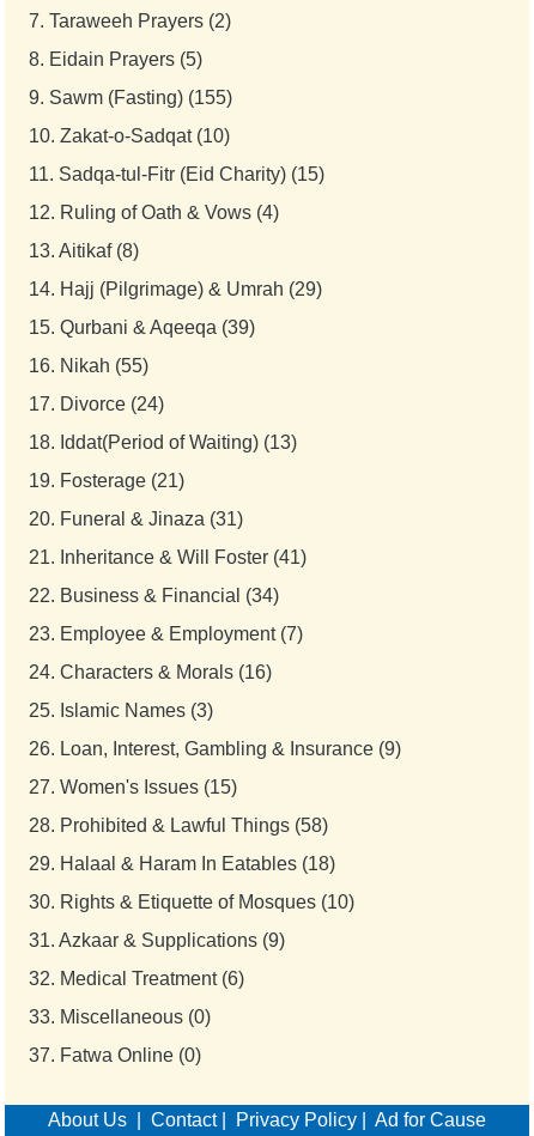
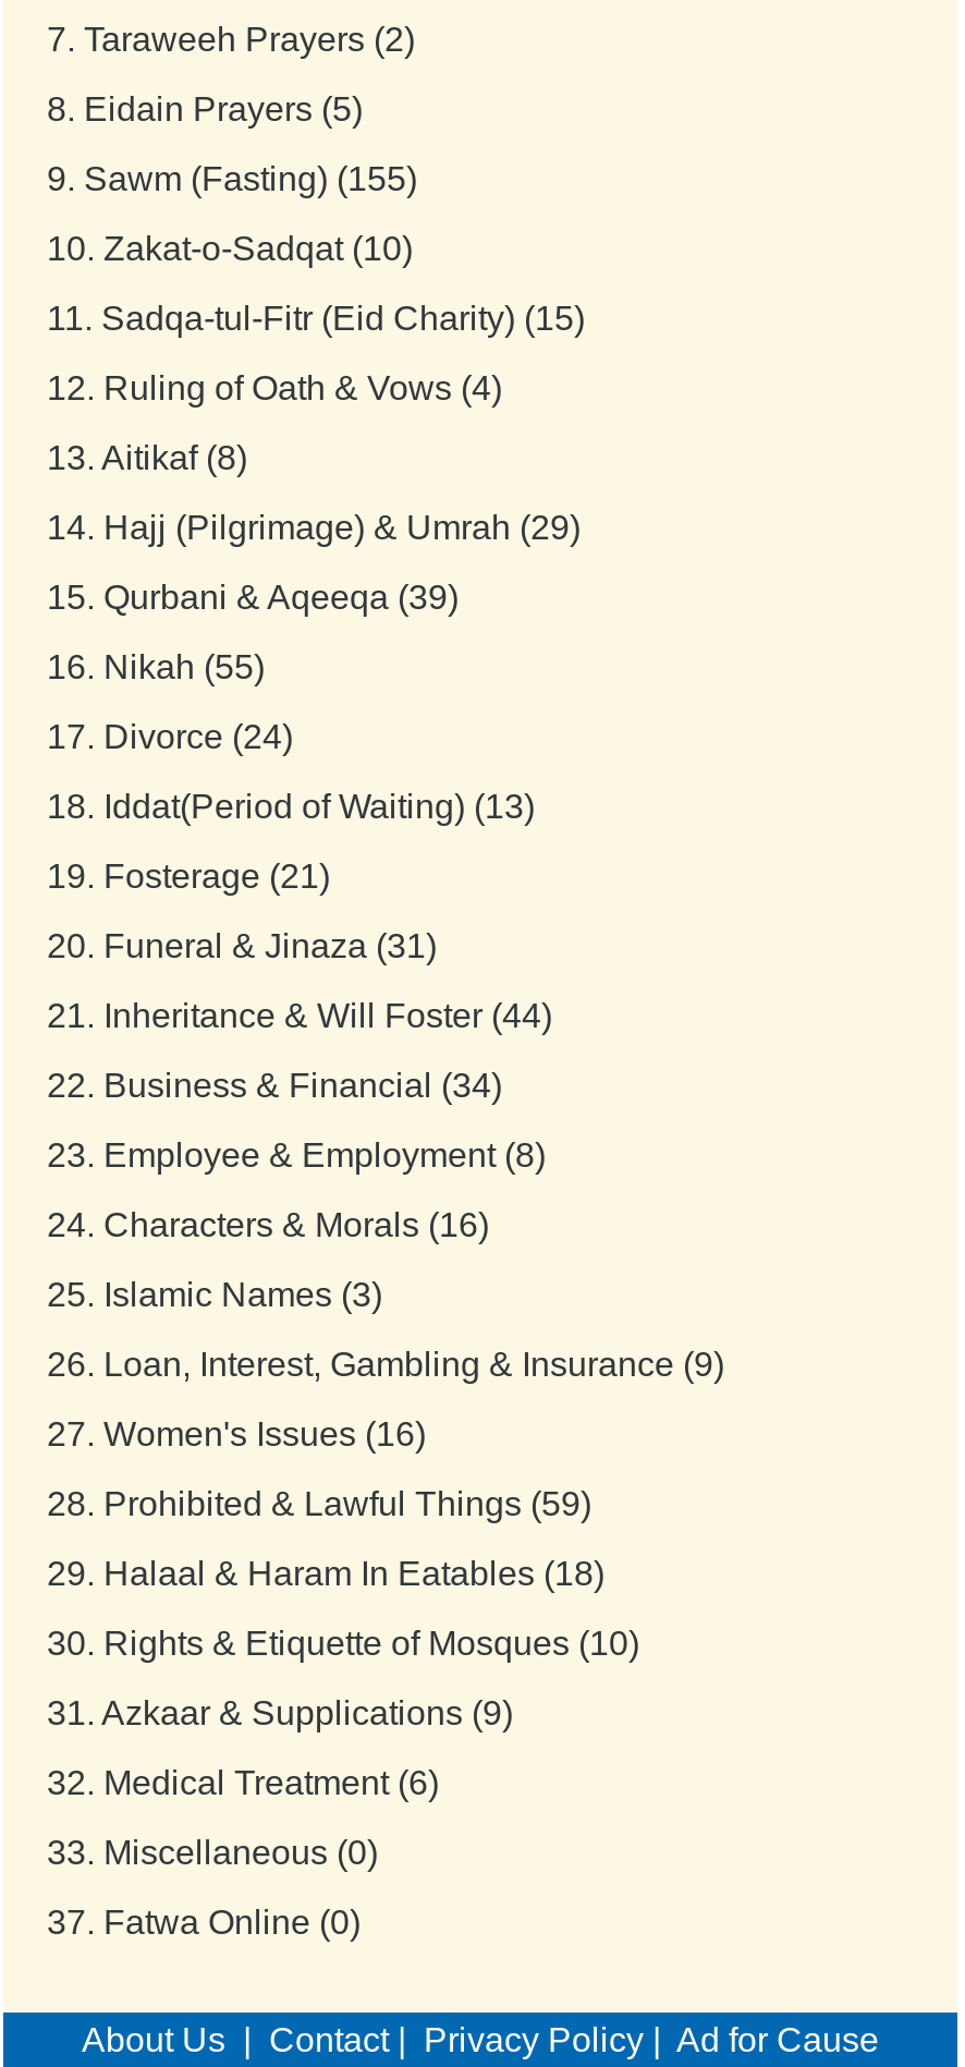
- 21. Inheritance & Will Foster (41)
+ 21. Inheritance & Will Foster (44)

- 23. Employee & Employment (7)
+ 23. Employee & Employment (8)

- 27. Women's Issues (15)
+ 27. Women's Issues (16)

- 28. Prohibited & Lawful Things (58)
+ 28. Prohibited & Lawful Things (59)
